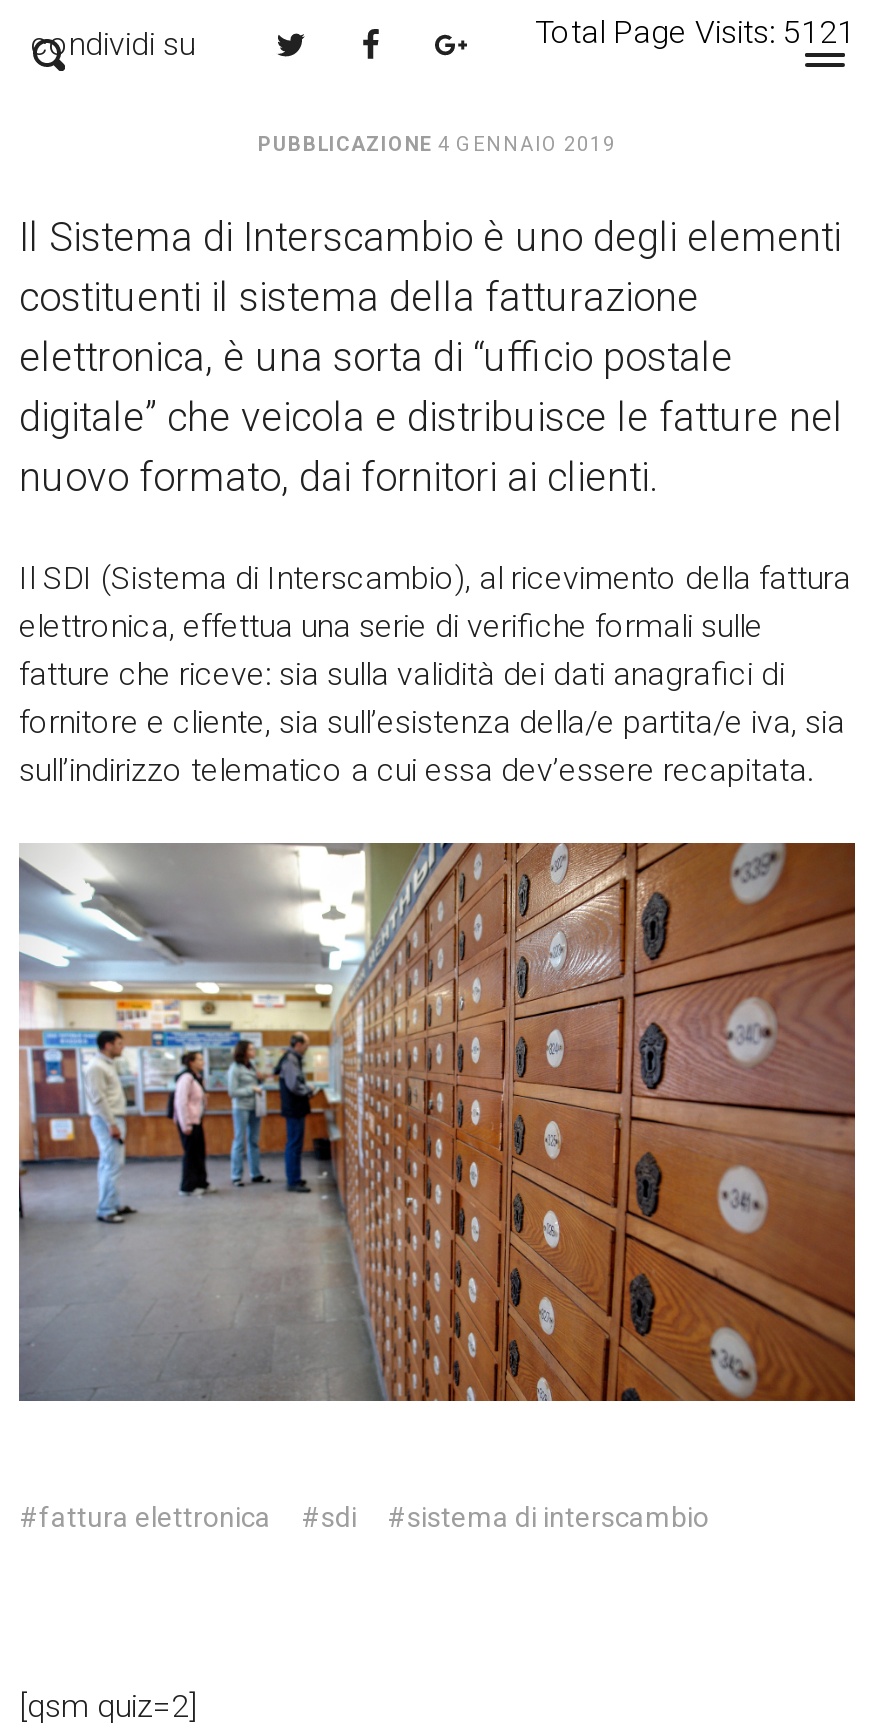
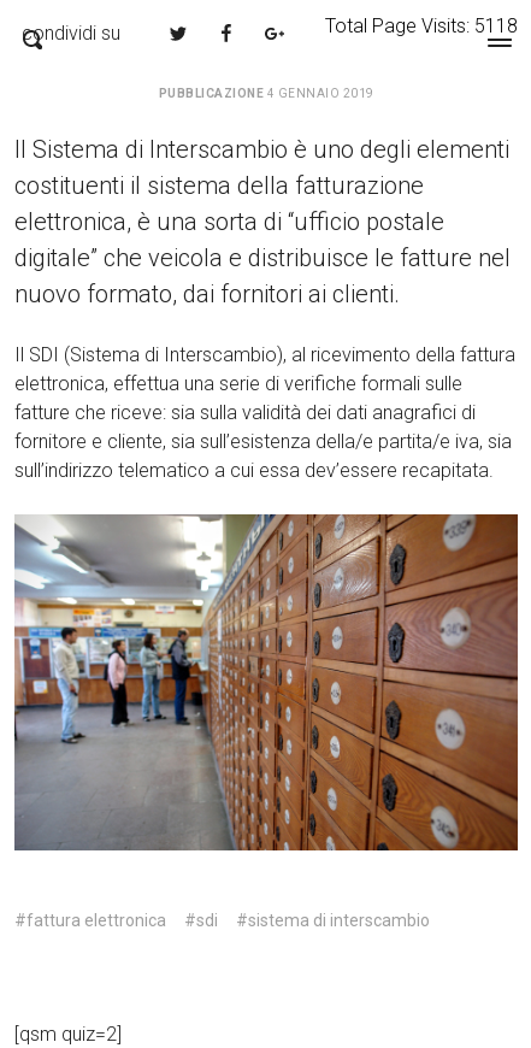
- Total Page Visits: 5121
+ Total Page Visits: 5118
